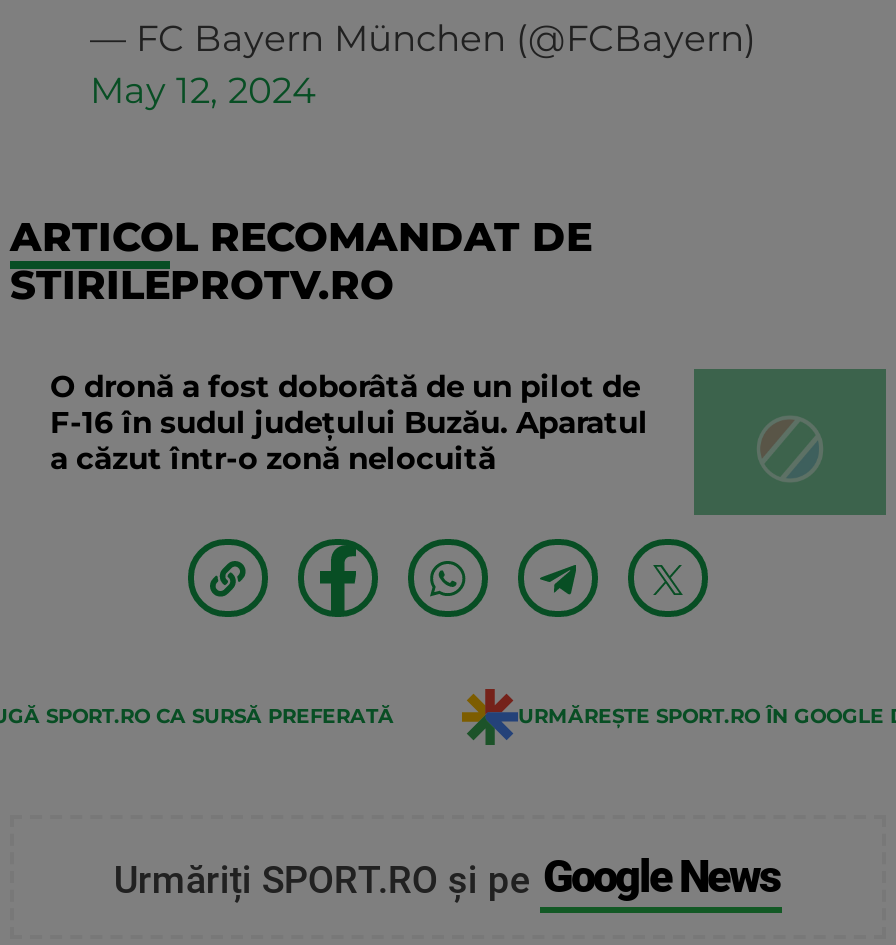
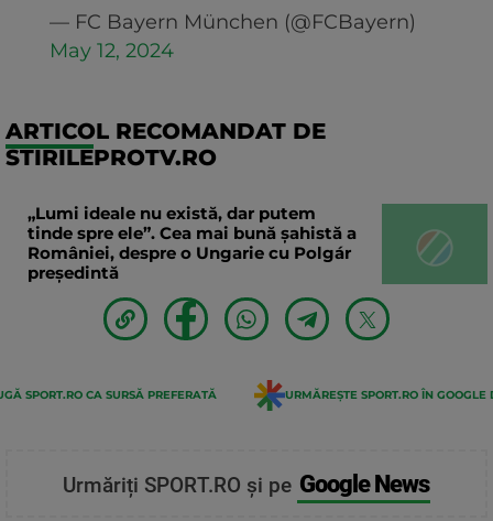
- O dronă a fost doborâtă de un pilot de
- F-16 în sudul județului Buzău. Aparatul
- a căzut într-o zonă nelocuită
+ „Lumi ideale nu există, dar putem
+ tinde spre ele”. Cea mai bună șahistă a
+ României, despre o Ungarie cu Polgár
+ președintă
